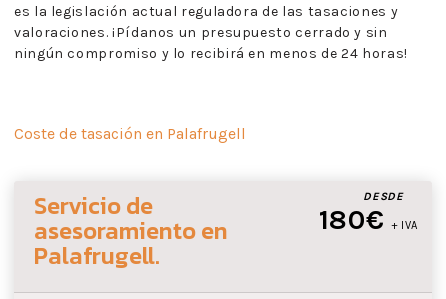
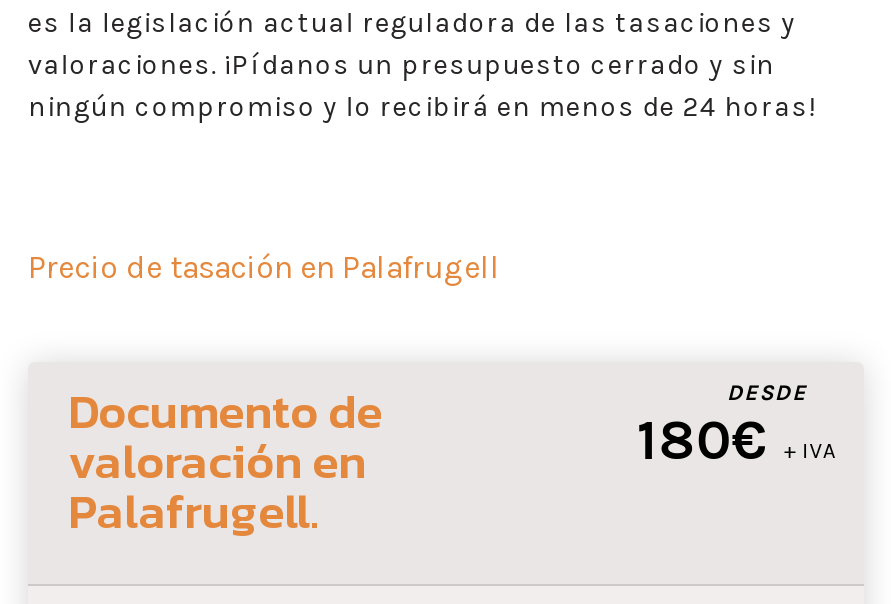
- Coste de tasación en Palafrugell
+ Precio de tasación en Palafrugell

- Servicio de
+ Documento de

- asesoramientoen
+ valoraciónen
